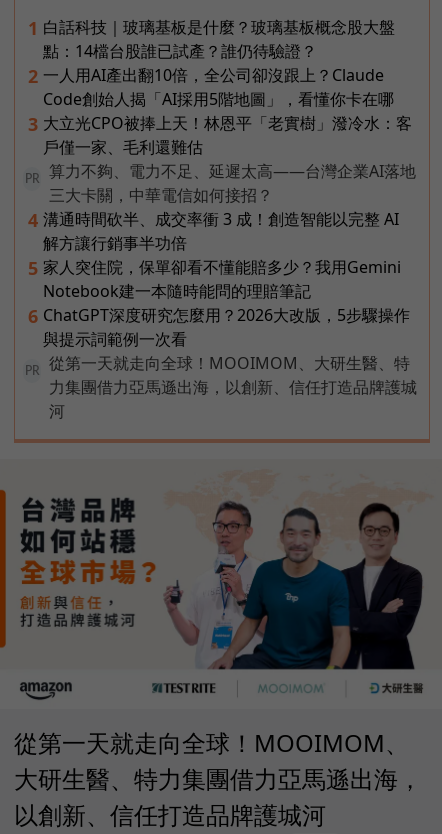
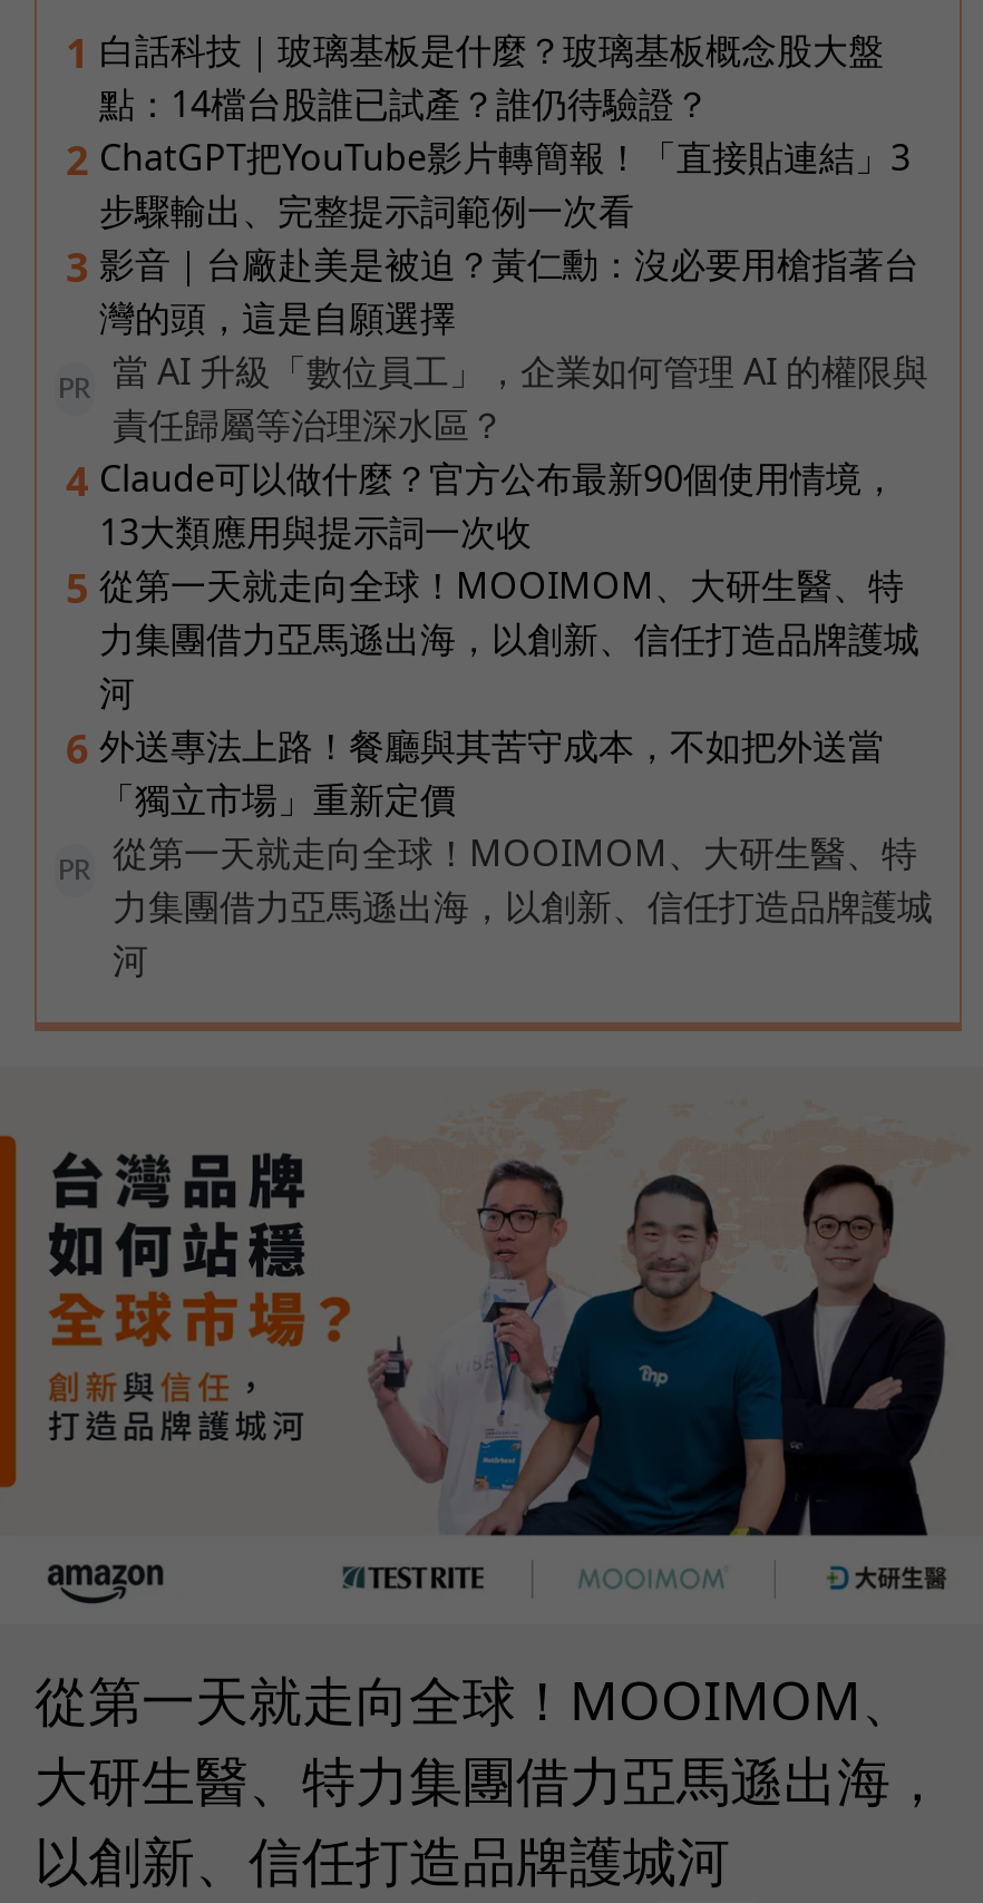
- 2 一人用AI產出翻10倍，全公司卻沒跟上？Claude
- Code創始人揭「AI採用5階地圖」，看懂你卡在哪
- 3 大立光CPO被捧上天！林恩平「老實樹」潑冷水：客
- 戶僅一家、毛利還難估
+ 2 ChatGPT把YouTube影片轉簡報！「直接貼連結」3
+ 步驟輸出、完整提示詞範例一次看
+ 3 影音｜台廠赴美是被迫？黃仁勳：沒必要用槍指著台
+ 灣的頭，這是自願選擇

- 算力不夠、電力不足、延遲太高——台灣企業AI落地
- 三大卡關，中華電信如何接招？
- 4 溝通時間砍半、成交率衝 3 成！創造智能以完整 AI
- 解方讓行銷事半功倍
- 5 家人突住院，保單卻看不懂能賠多少？我用Gemini
- Notebook建一本隨時能問的理賠筆記
- 6 ChatGPT深度研究怎麼用？2026大改版，5步驟操作
- 與提示詞範例一次看
+ 當 AI 升級「數位員工」，企業如何管理 AI 的權限與
+ 責任歸屬等治理深水區？
+ 4 Claude可以做什麼？官方公布最新90個使用情境，
+ 13大類應用與提示詞一次收
+ 5 從第一天就走向全球！MOOIMOM、大研生醫、特
+ 力集團借力亞馬遜出海，以創新、信任打造品牌護城
+ 河
+ 6 外送專法上路！餐廳與其苦守成本，不如把外送當
+ 「獨立市場」重新定價
